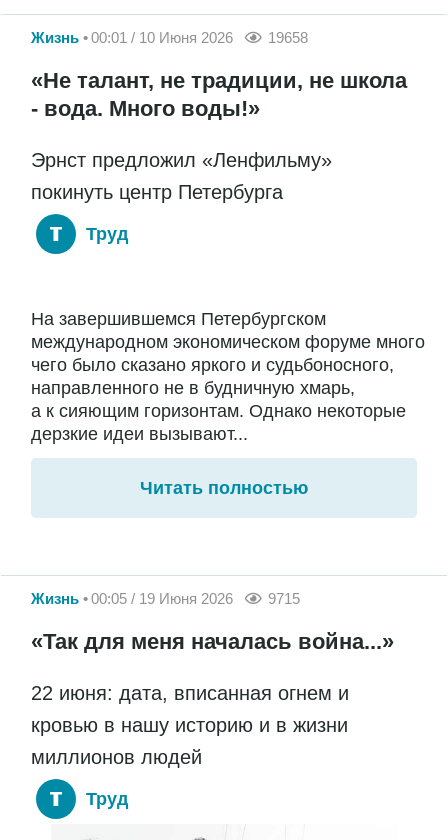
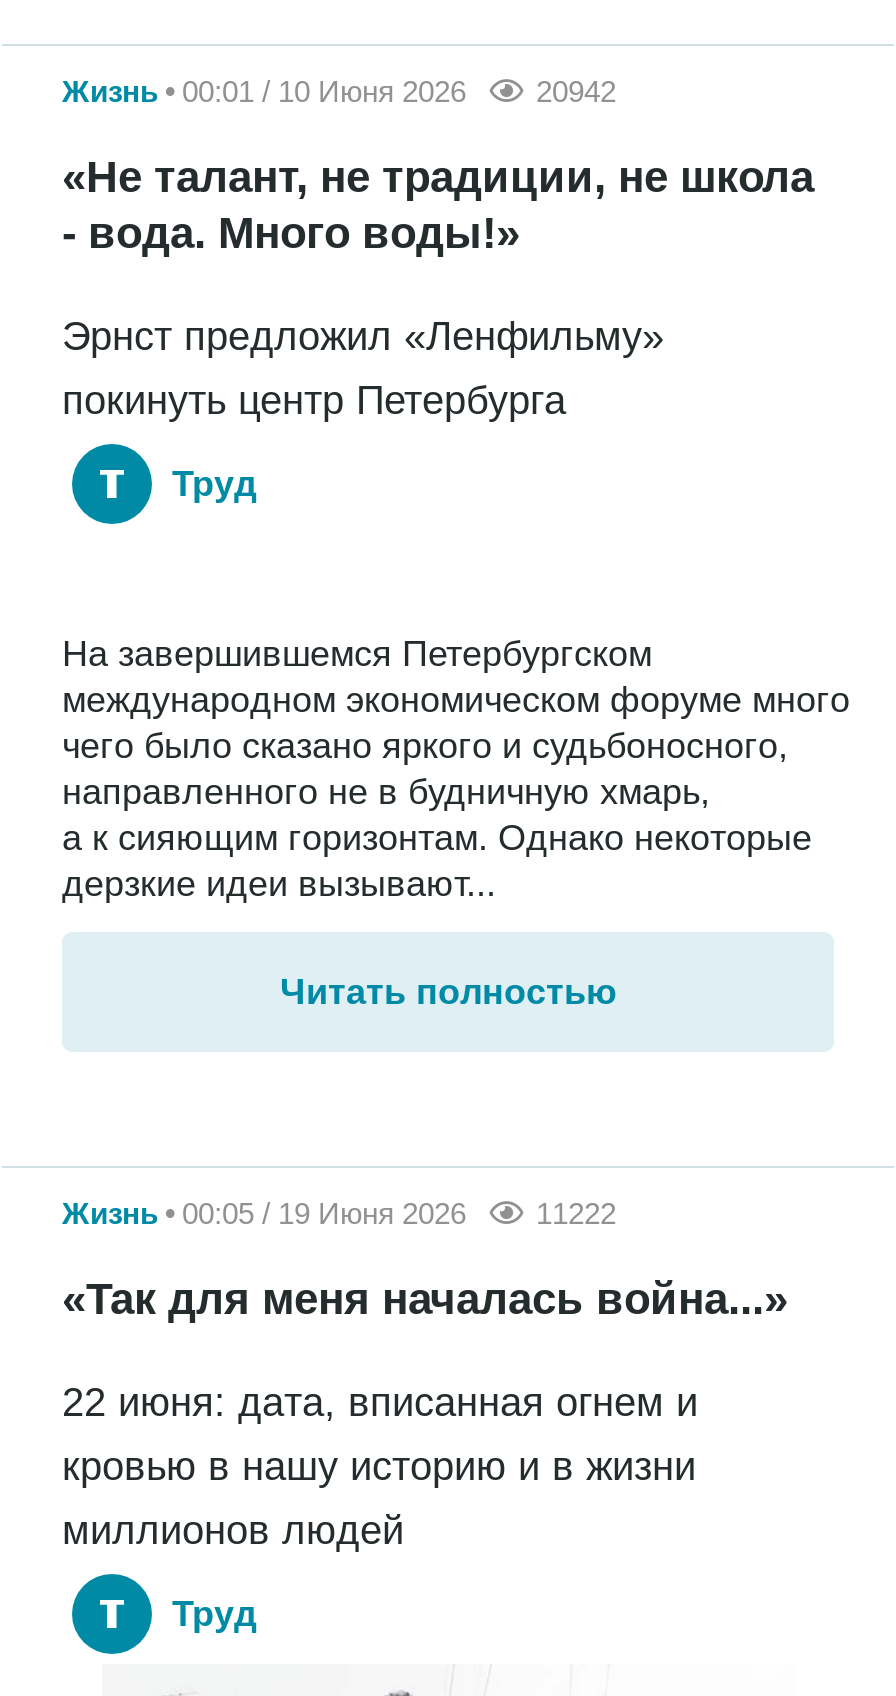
- 19658
+ 20942

- 9715
+ 11222
